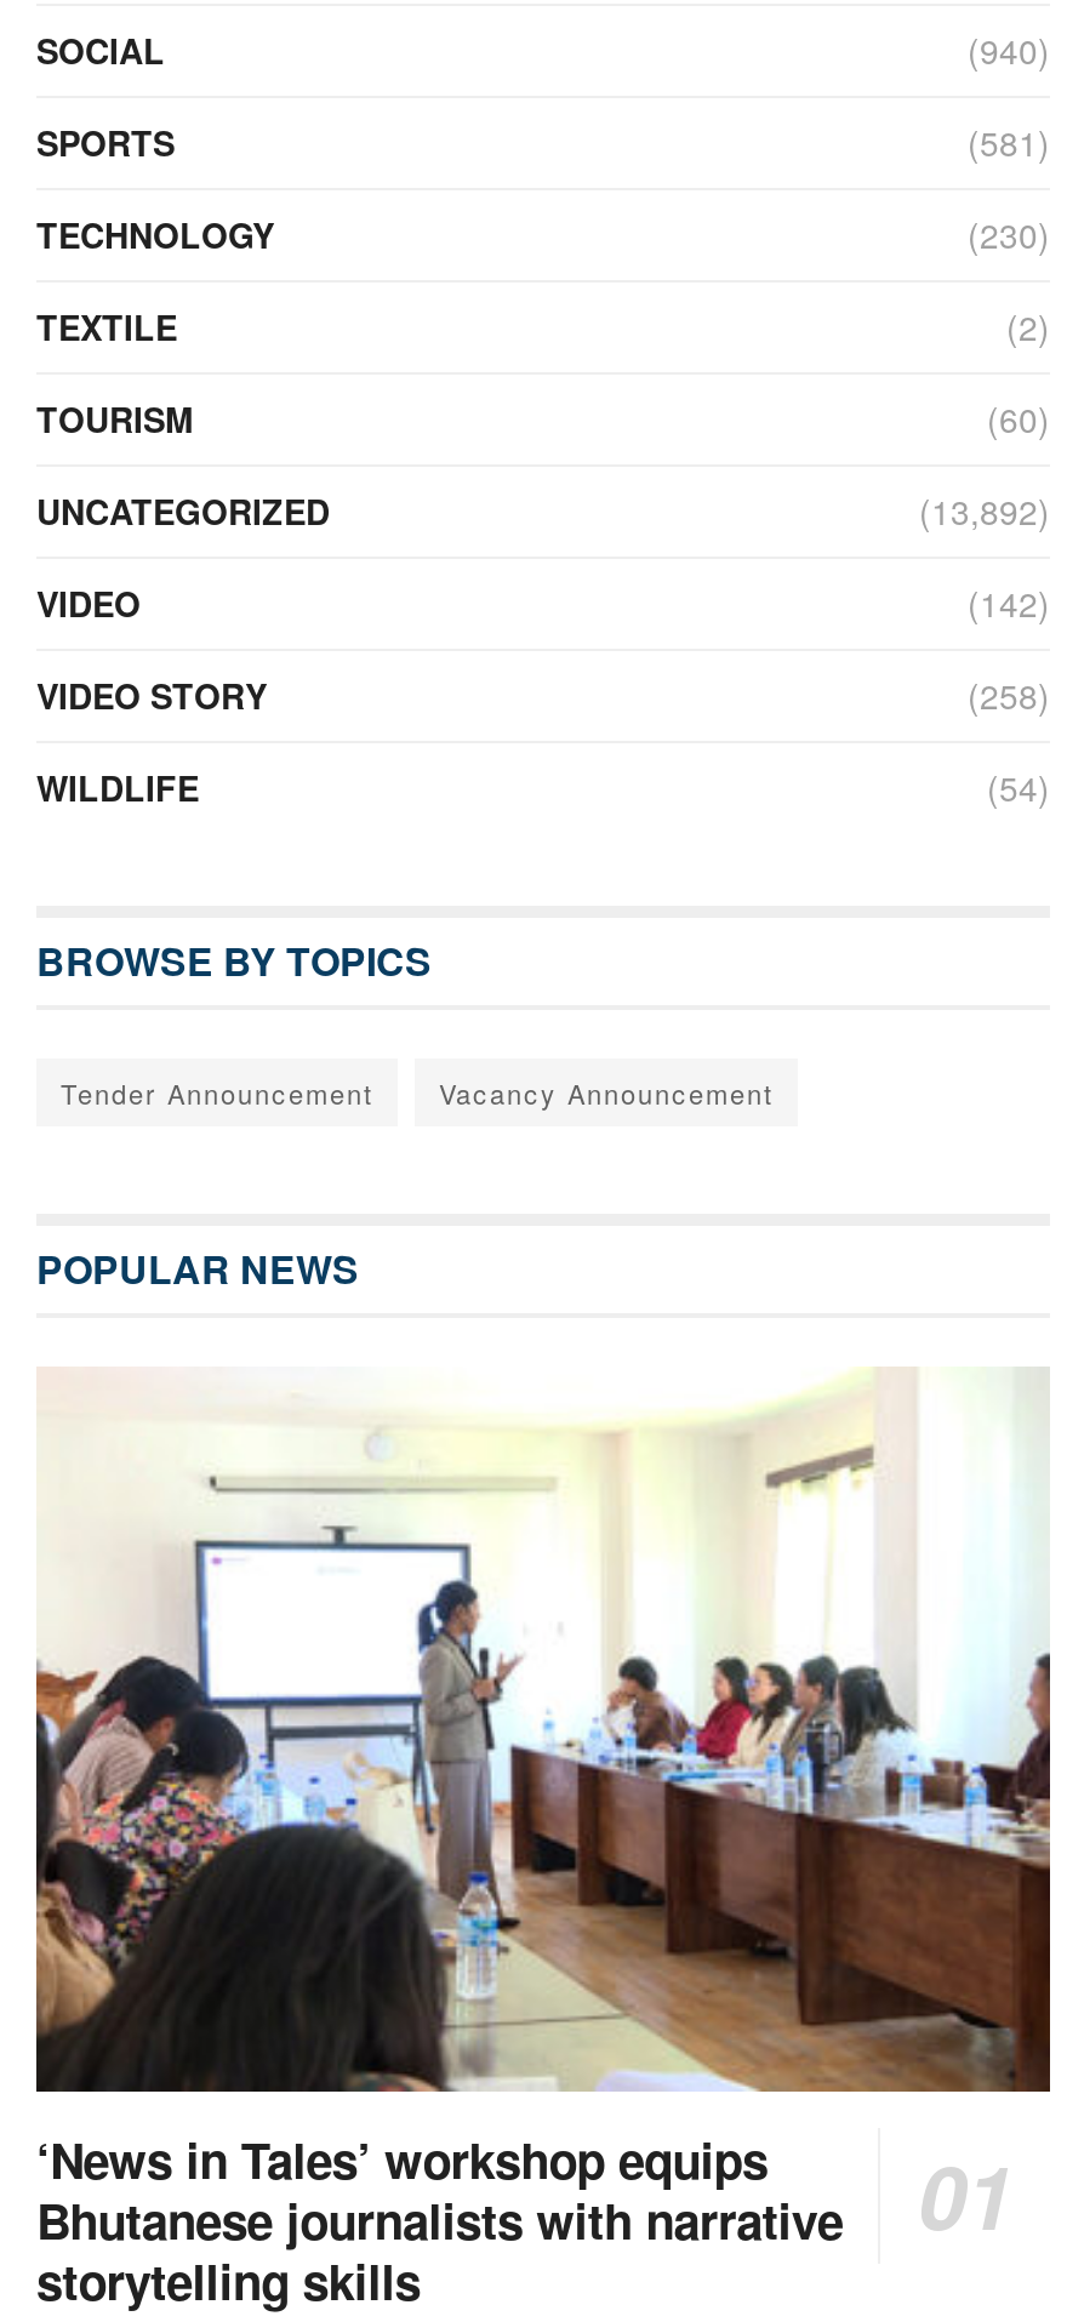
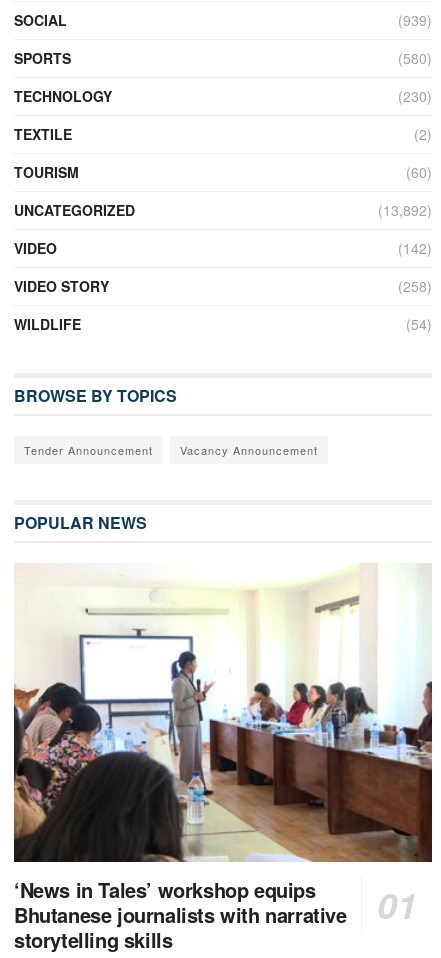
- (940)
+ (939)

- (581)
+ (580)
